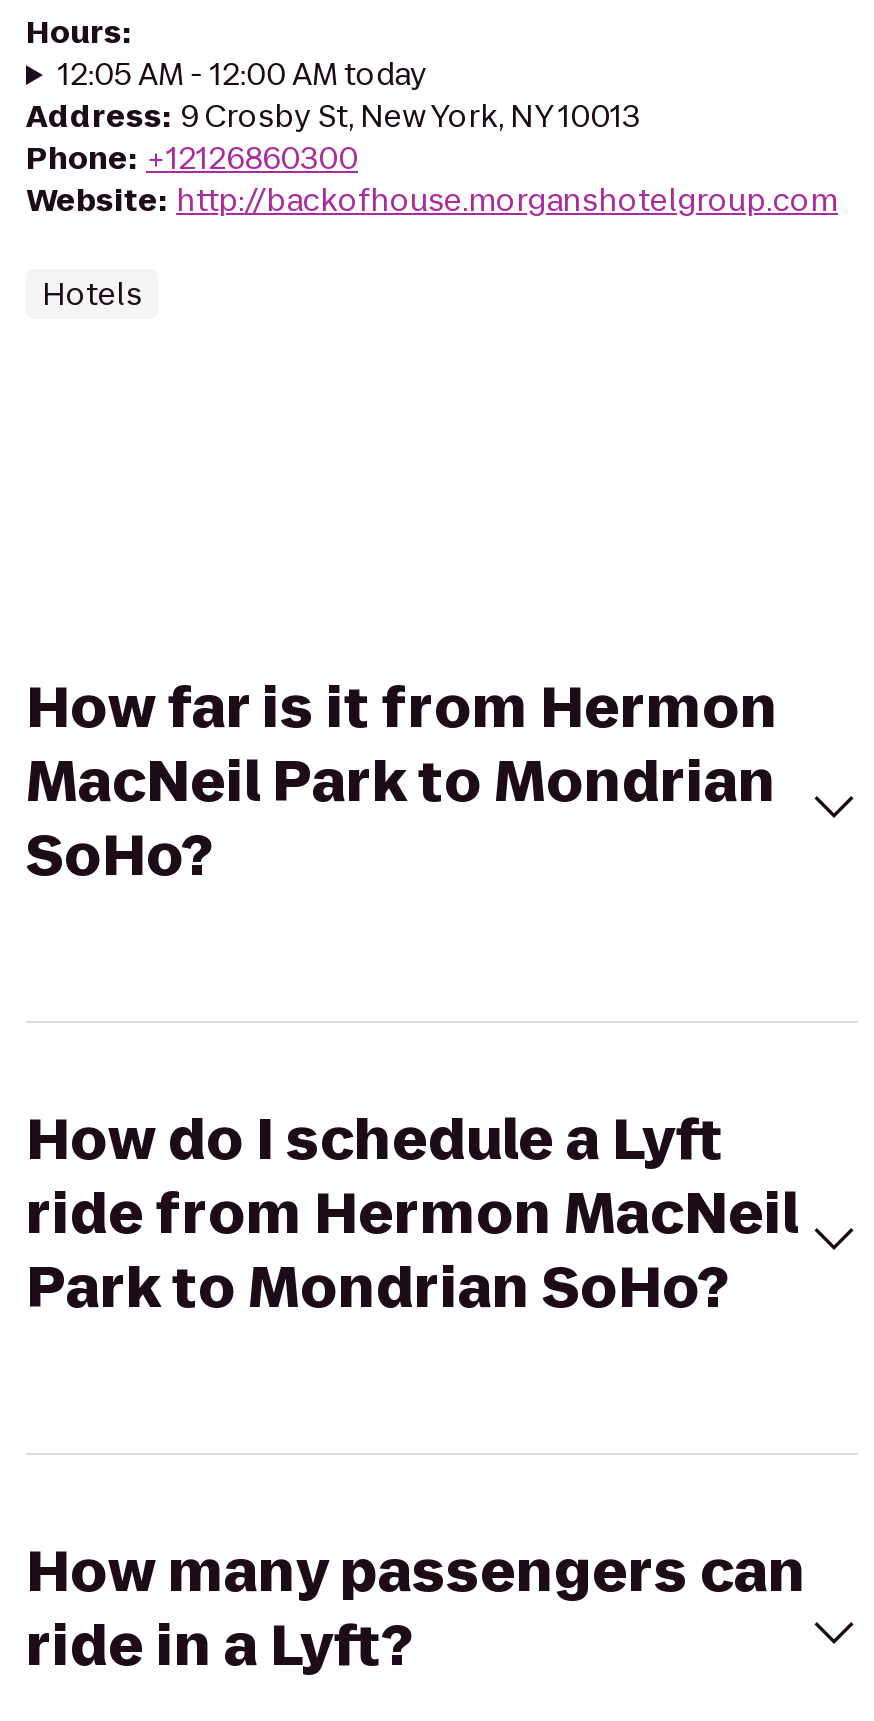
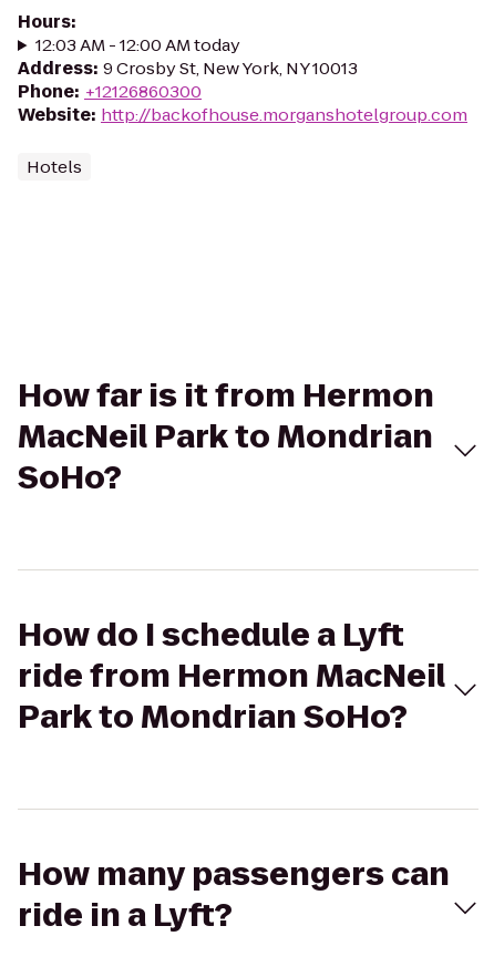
- 12:05 AM - 12:00 AM today
+ 12:03 AM - 12:00 AM today
